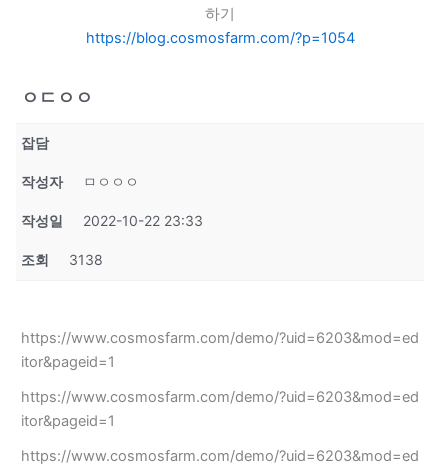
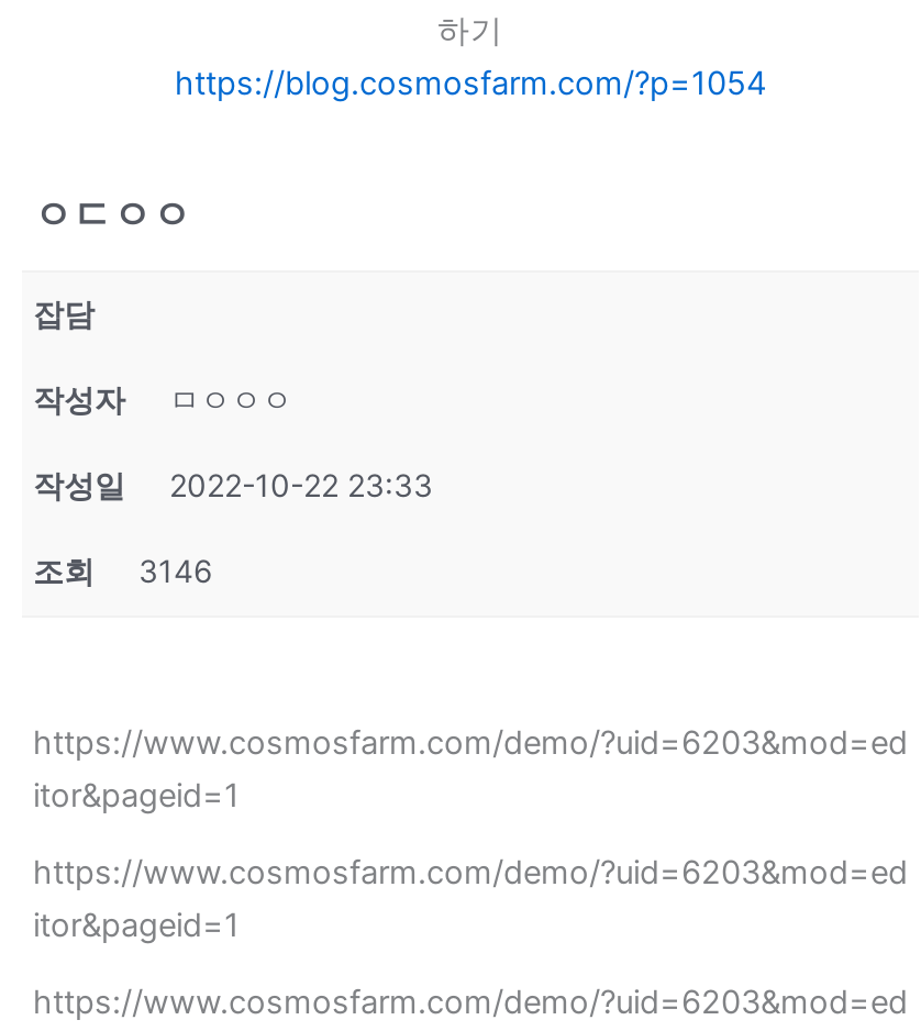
- 조회 3138
+ 조회 3146
